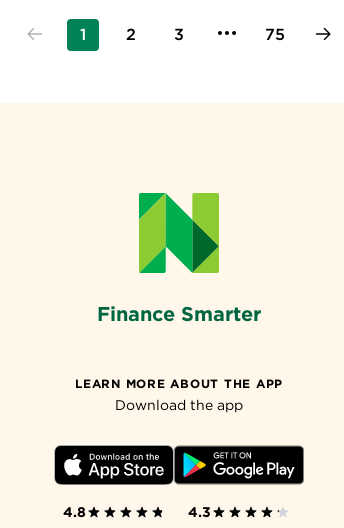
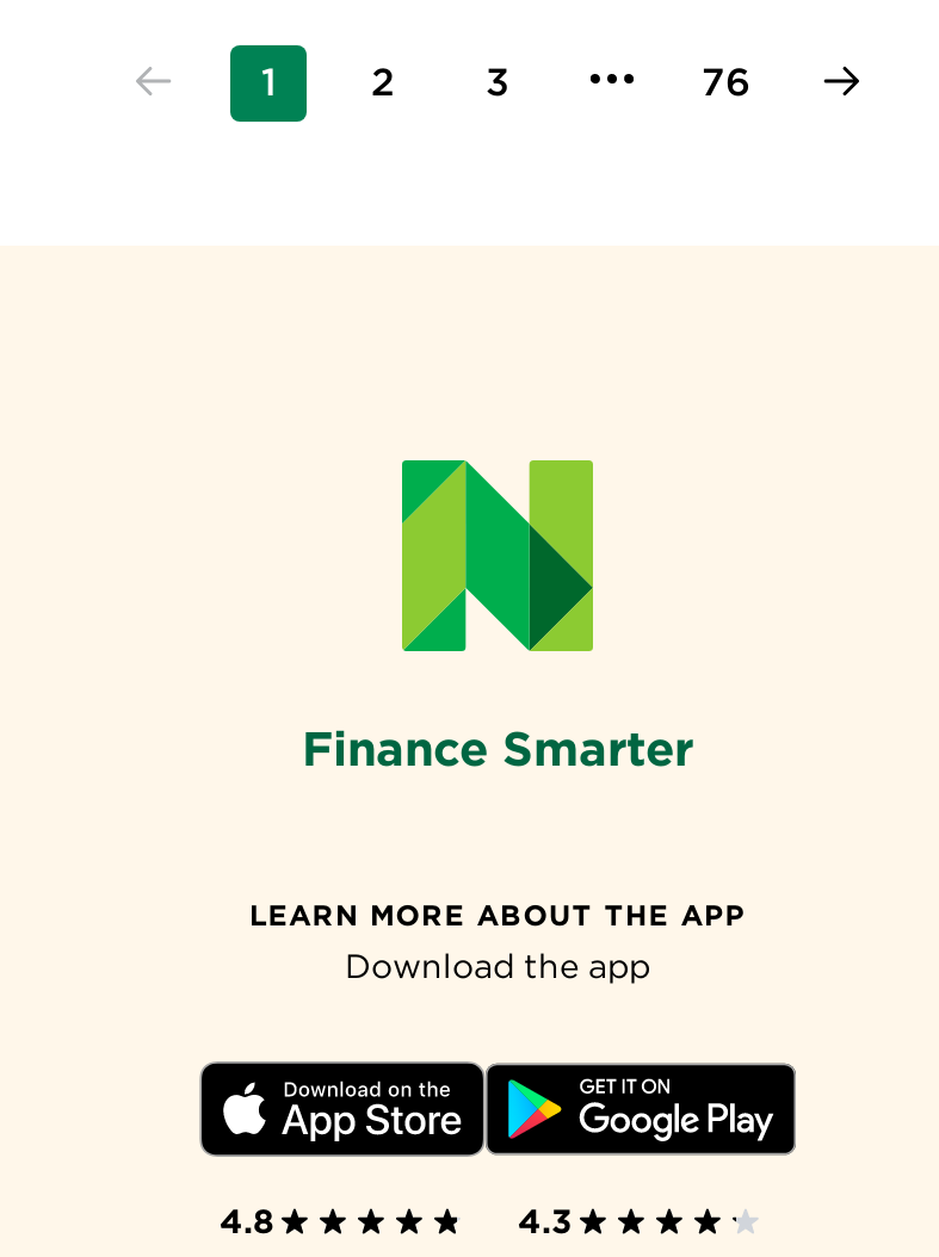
- 75
+ 76
